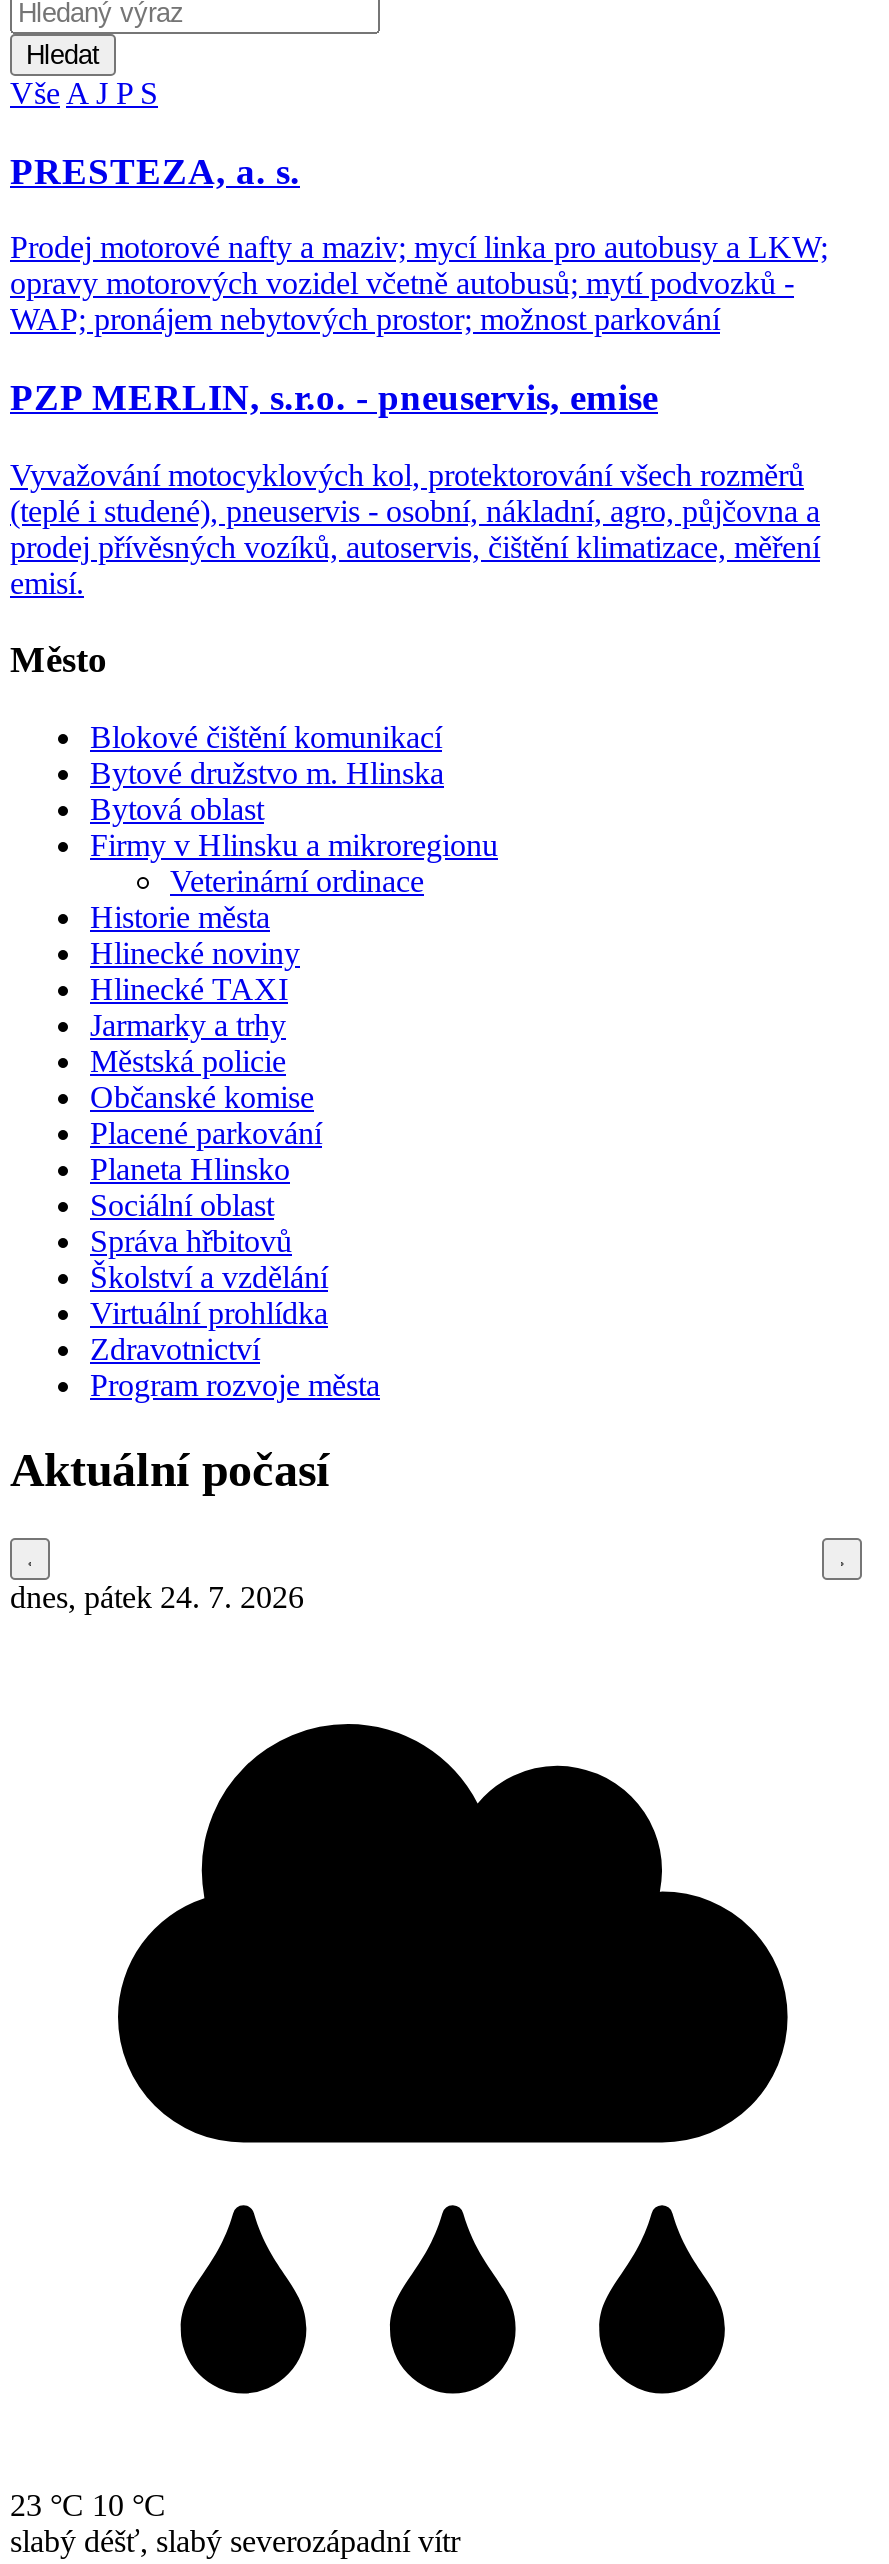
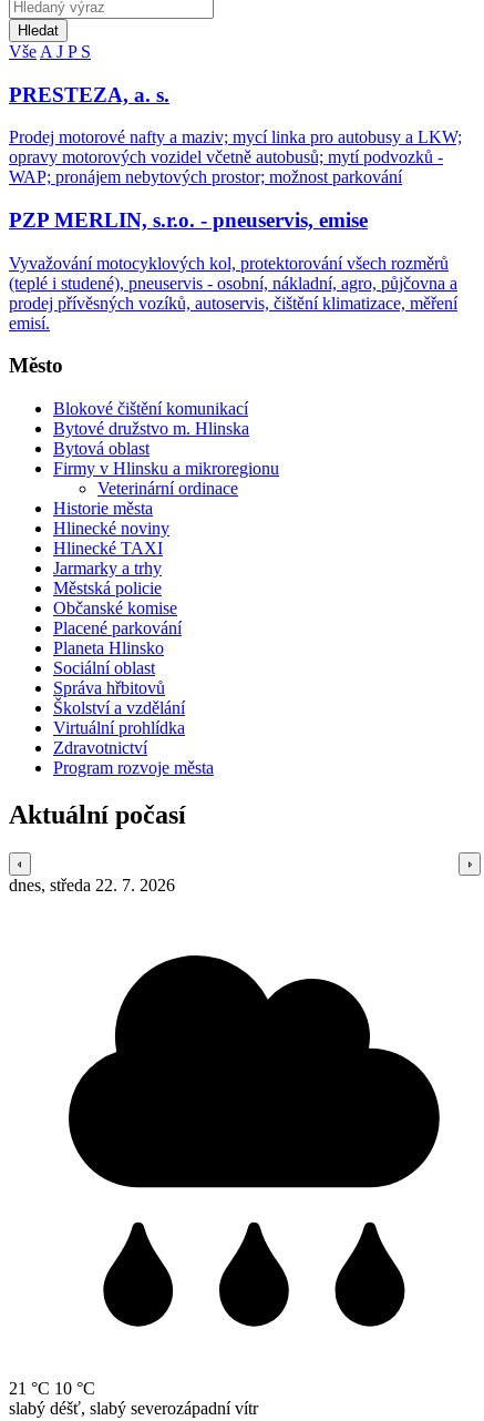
- dnes, pátek 24. 7. 2026
+ dnes, středa 22. 7. 2026

- 23 °C 10 °C
+ 21 °C 10 °C
